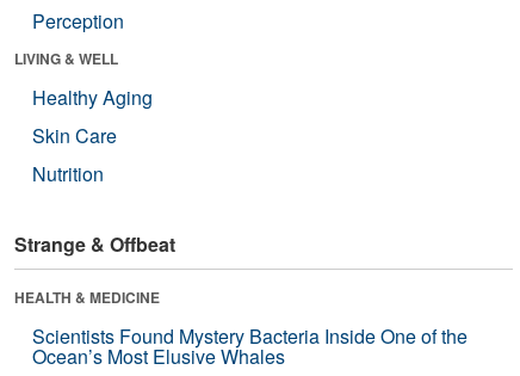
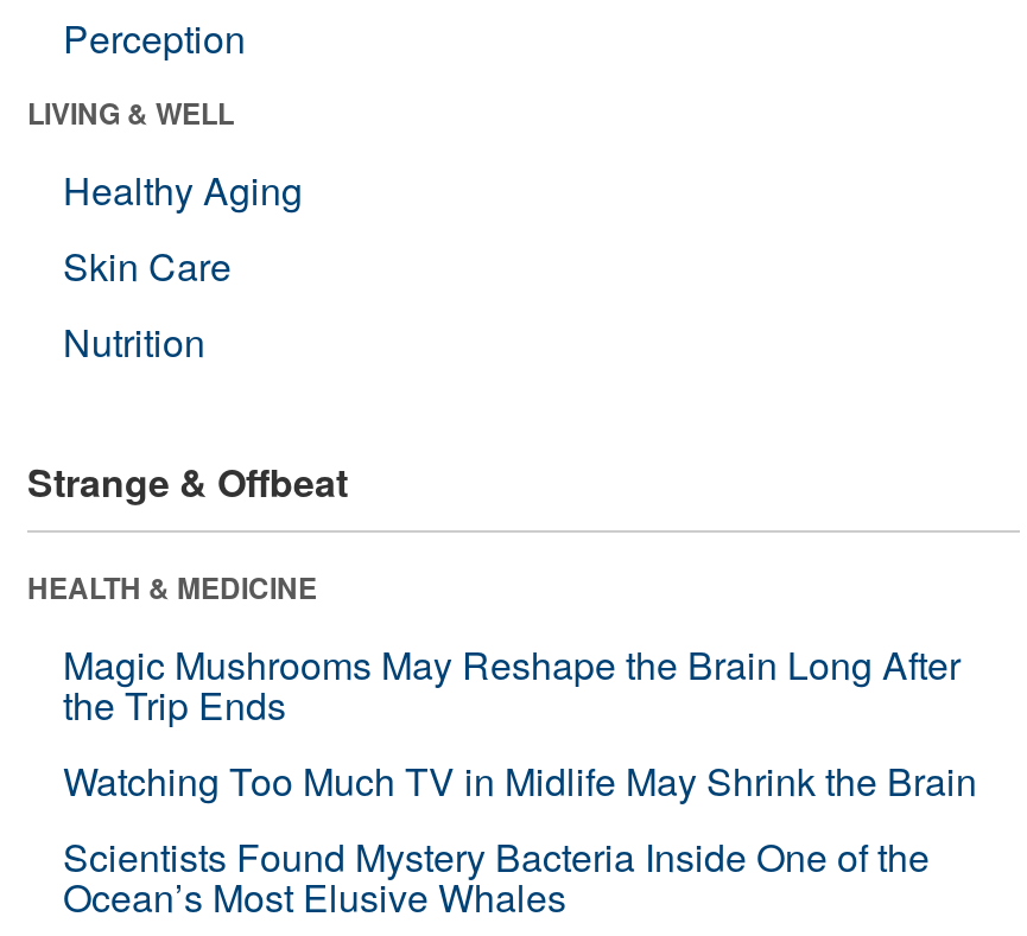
+ Magic Mushrooms May Reshape the Brain Long After
+ the Trip Ends
+ Watching Too Much TV in Midlife May Shrink the Brain
